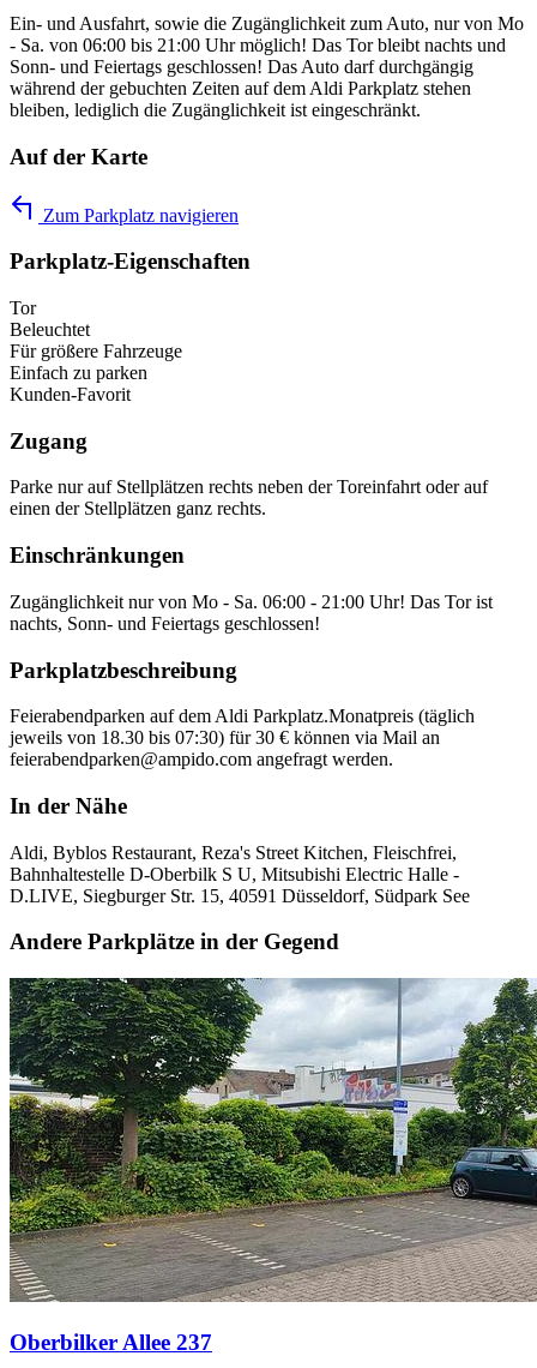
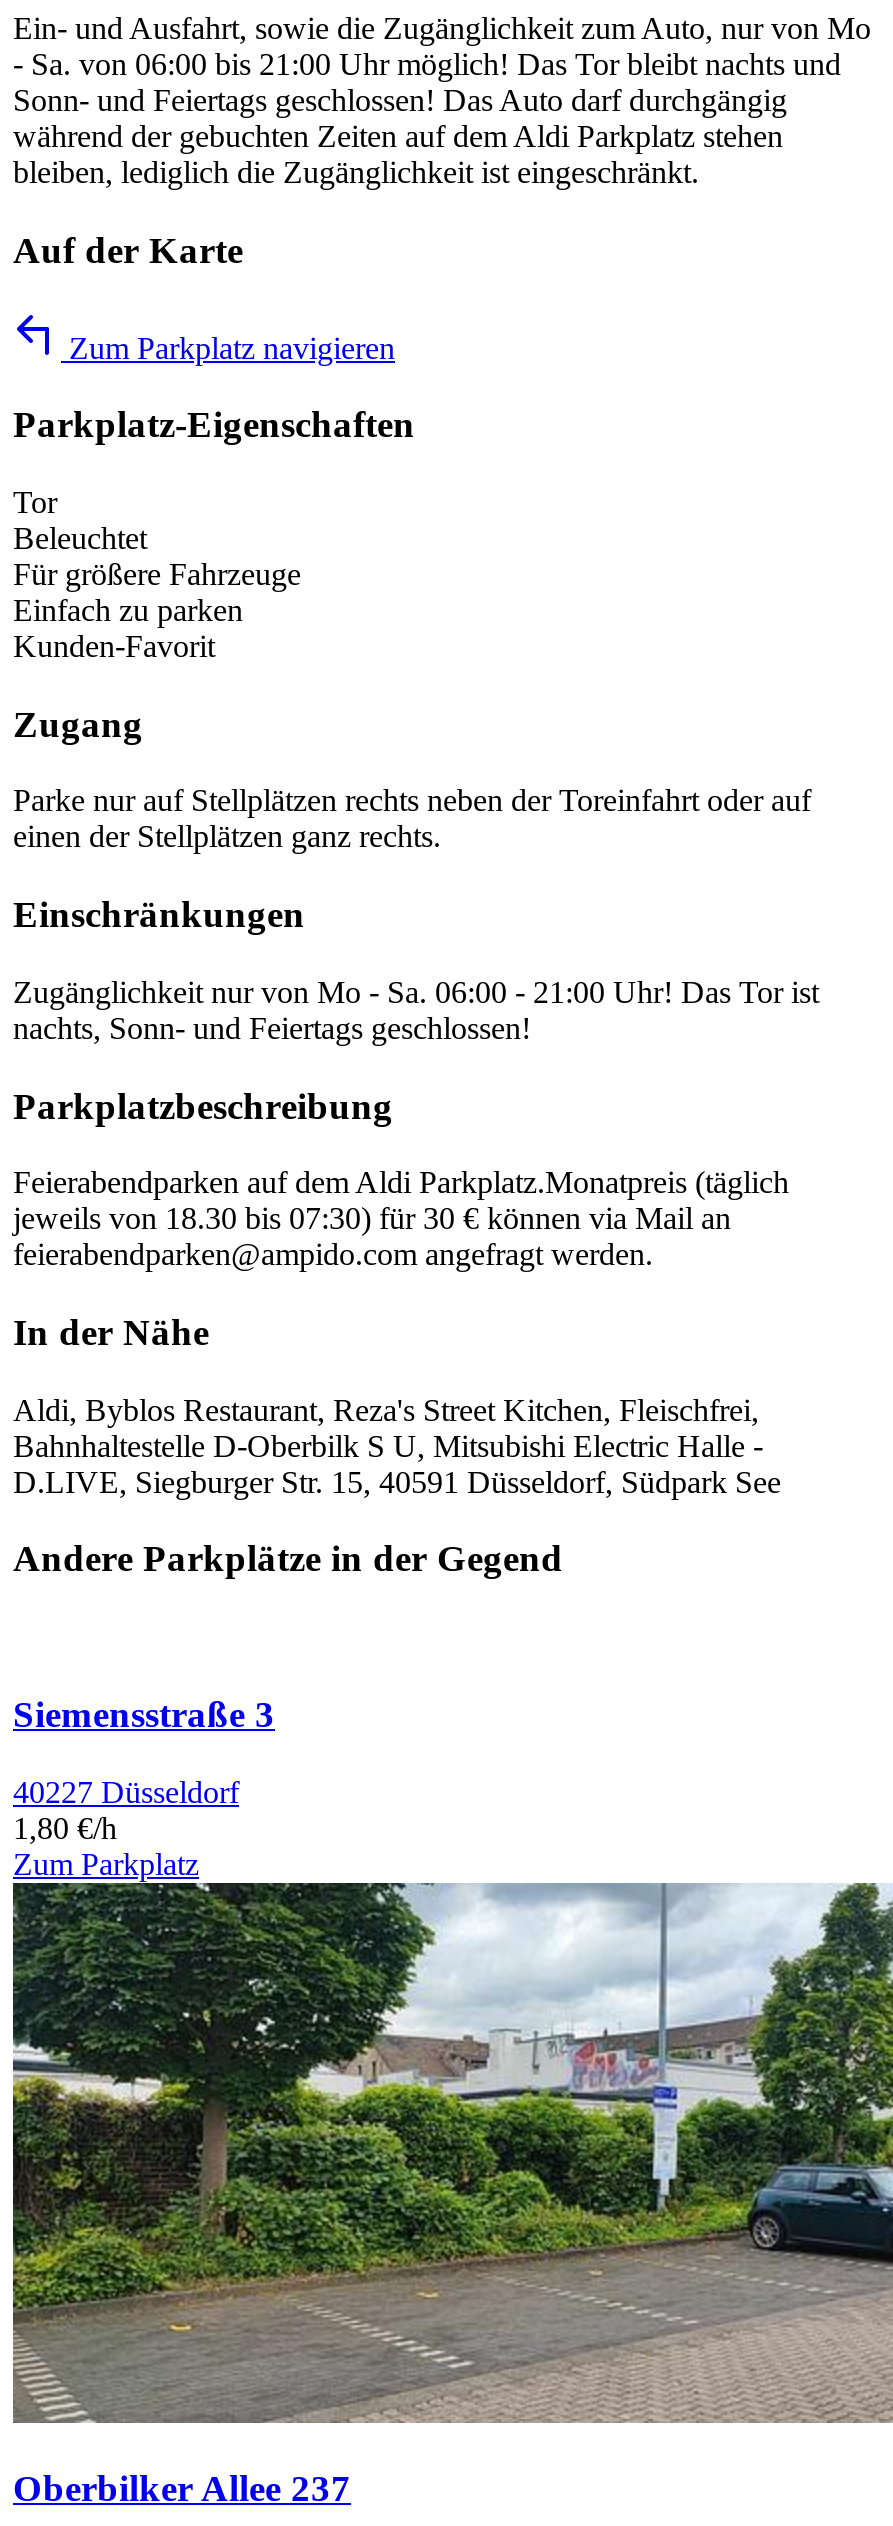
+ Siemensstraße 3
+ 40227 Düsseldorf
+ 1,80 €/h
+ Zum Parkplatz
